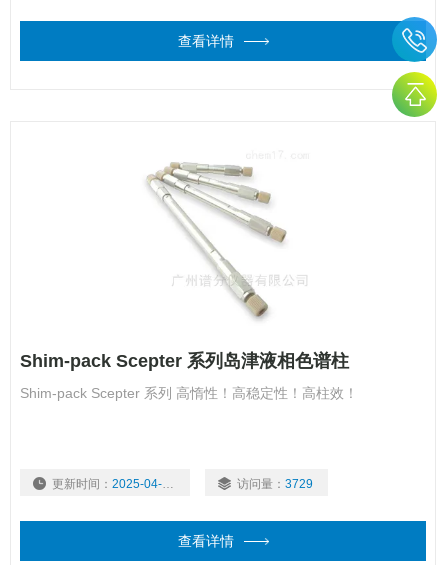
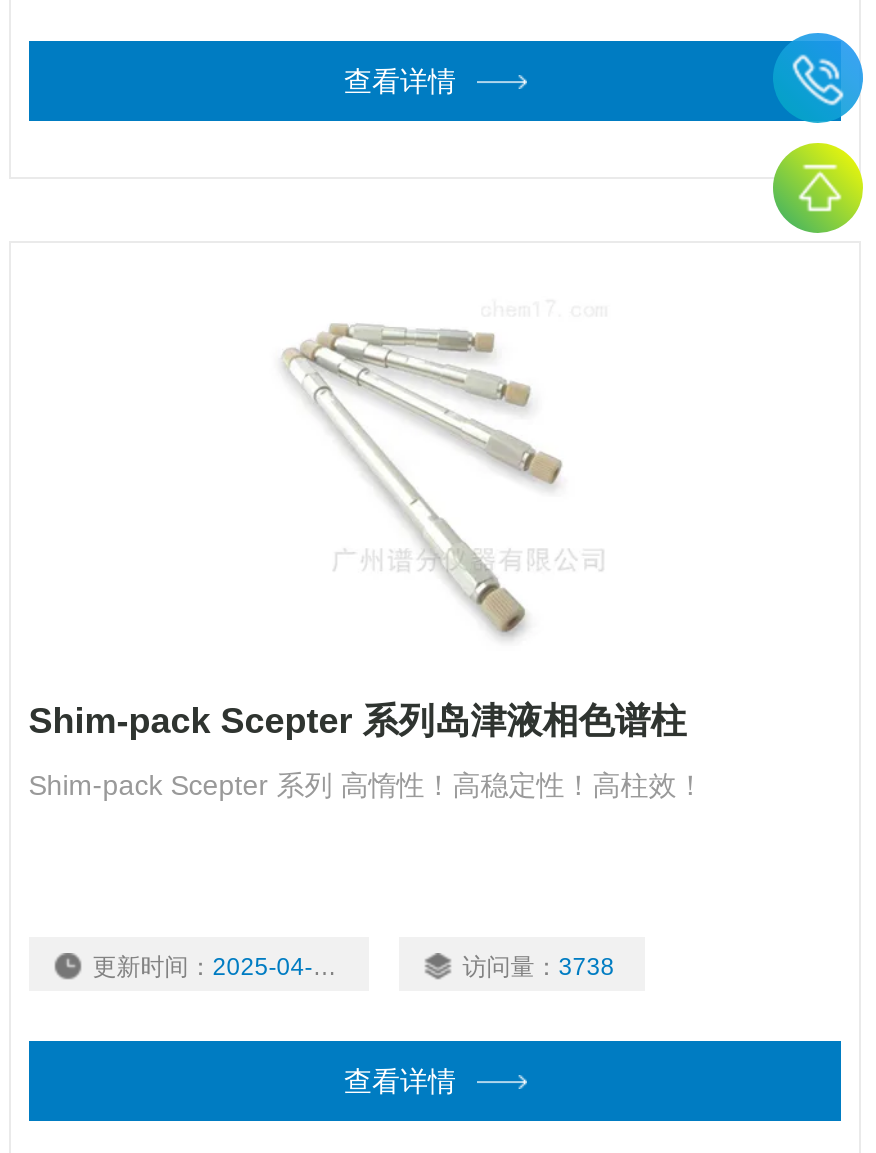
- 访问量：3729
+ 访问量：3738
